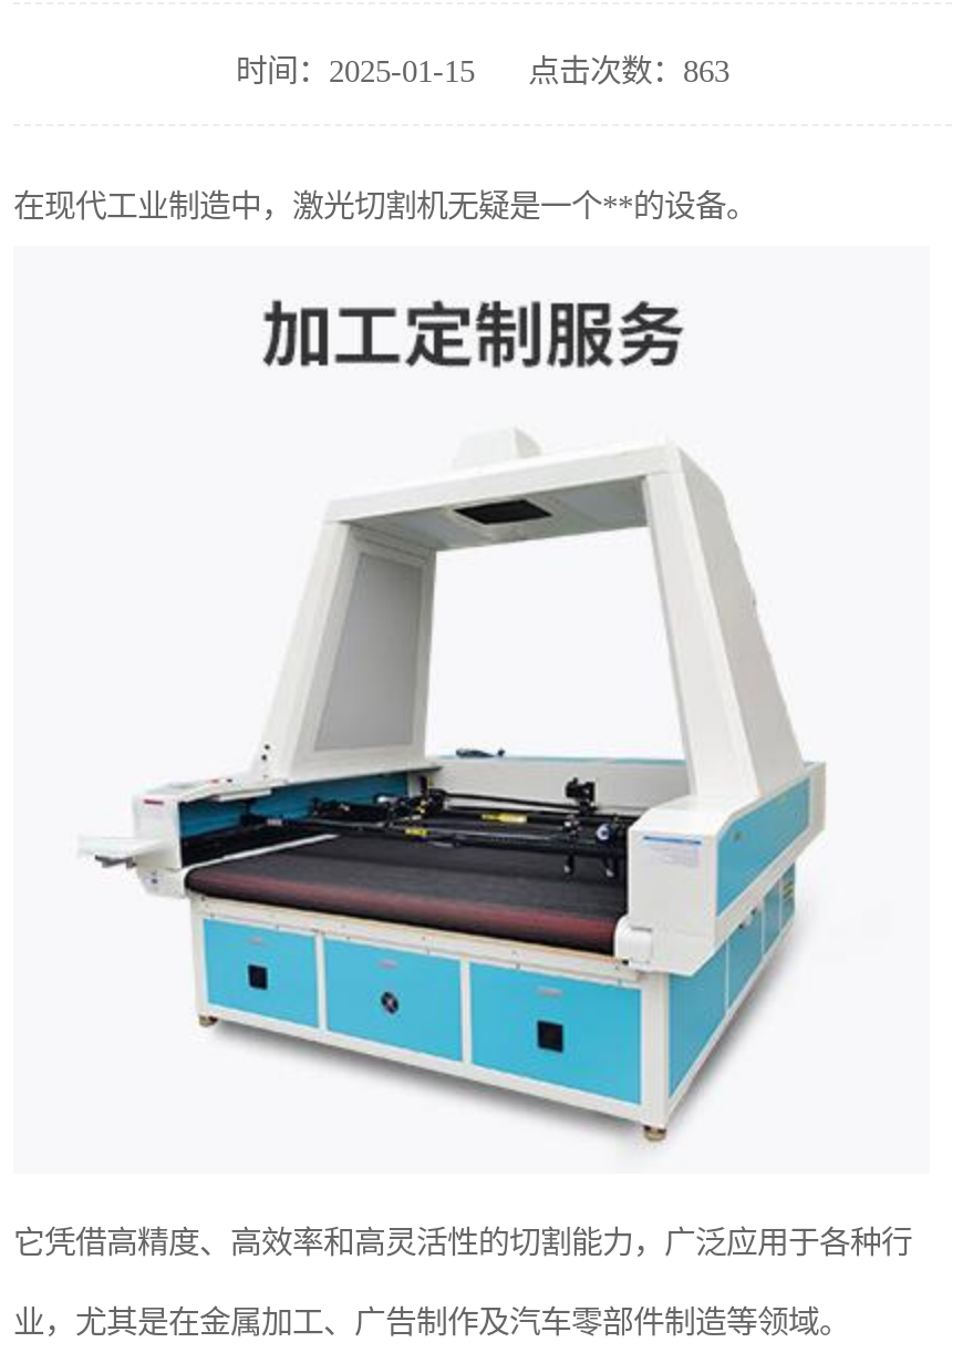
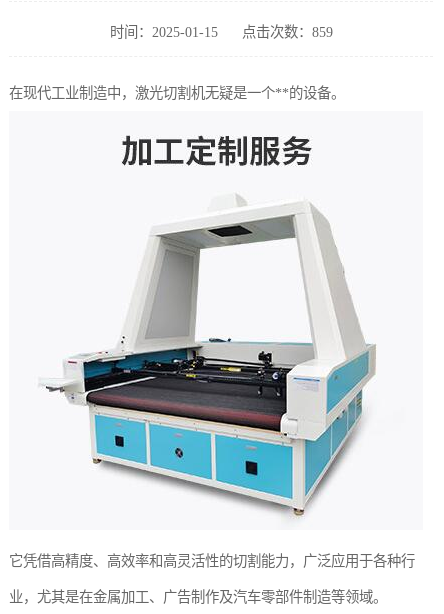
- 时间：2025-01-15 点击次数：863
+ 时间：2025-01-15 点击次数：859
